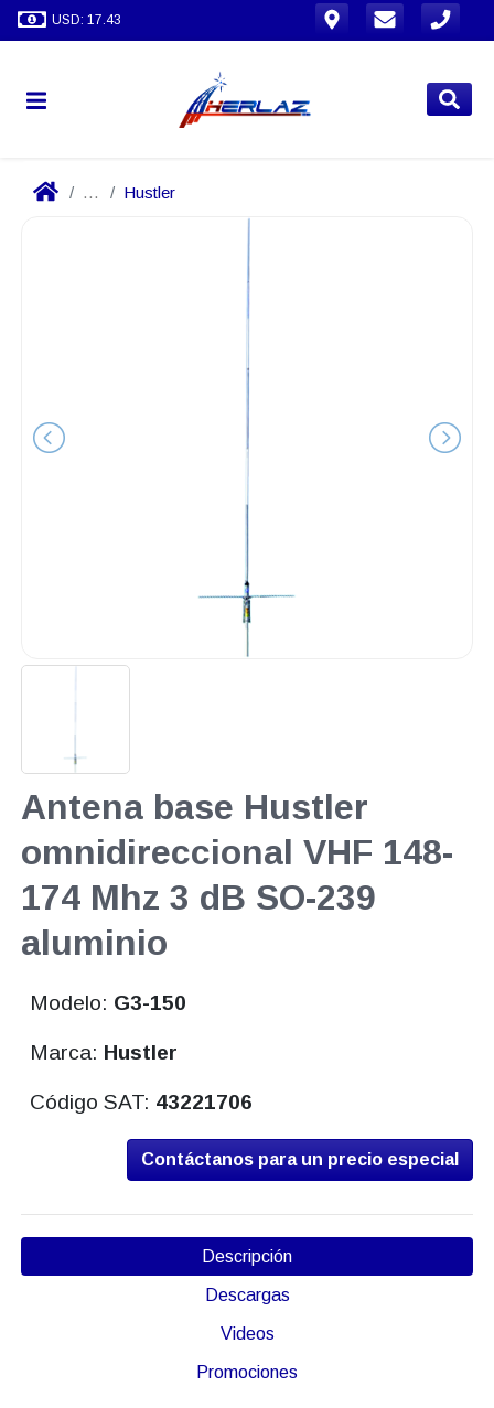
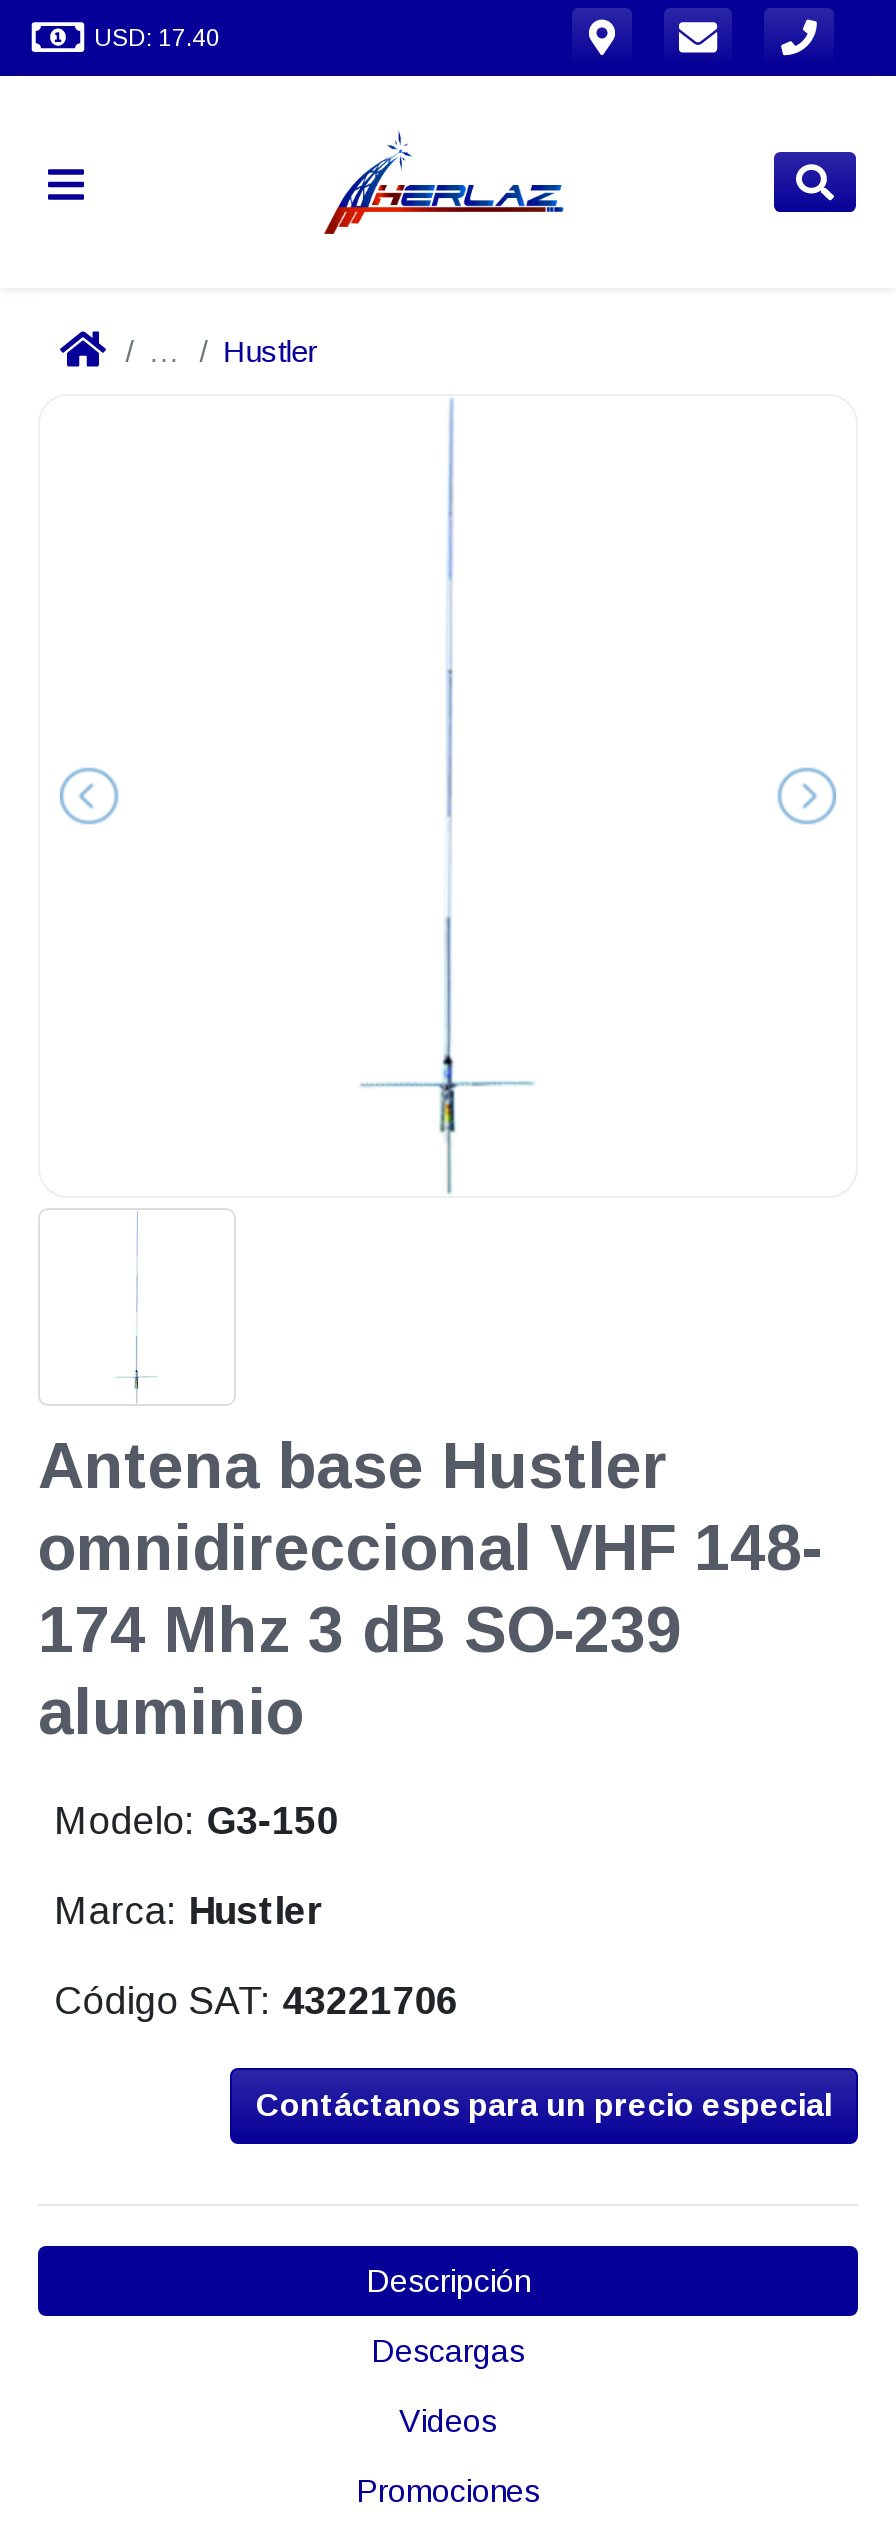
- USD: 17.43
+ USD: 17.40
